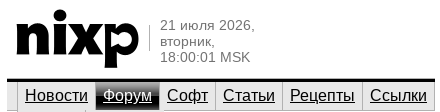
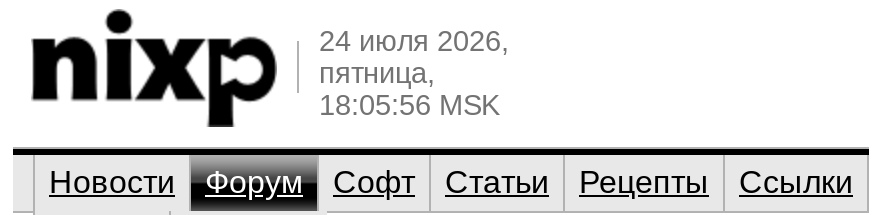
- 21 июля 2026,
- вторник,
- 18:00:01 MSK
+ 24 июля 2026,
+ пятница,
+ 18:05:56 MSK
